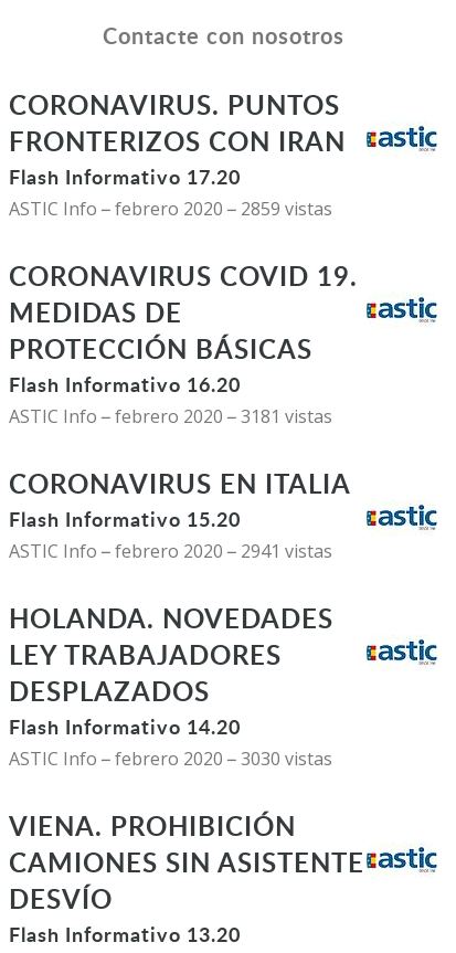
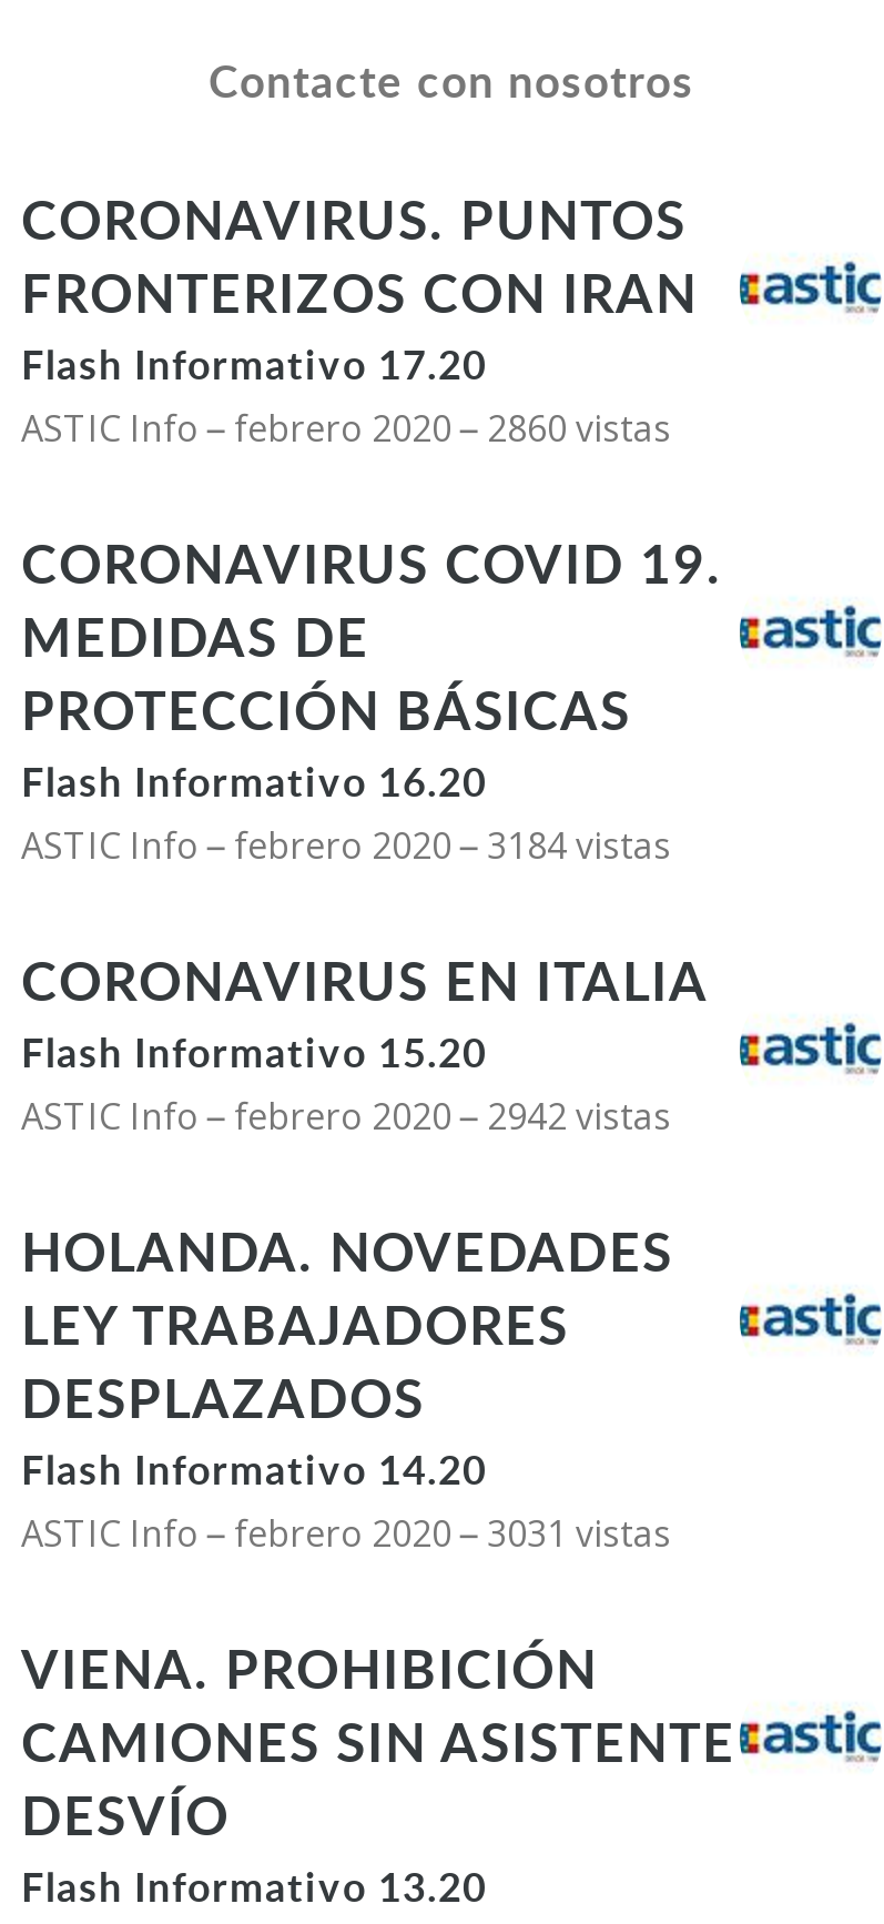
- febrero 2020 2859 vistas
+ febrero 2020 2860 vistas

- febrero 2020 3181 vistas
+ febrero 2020 3184 vistas

- febrero 2020 2941 vistas
+ febrero 2020 2942 vistas

- febrero 2020 3030 vistas
+ febrero 2020 3031 vistas
